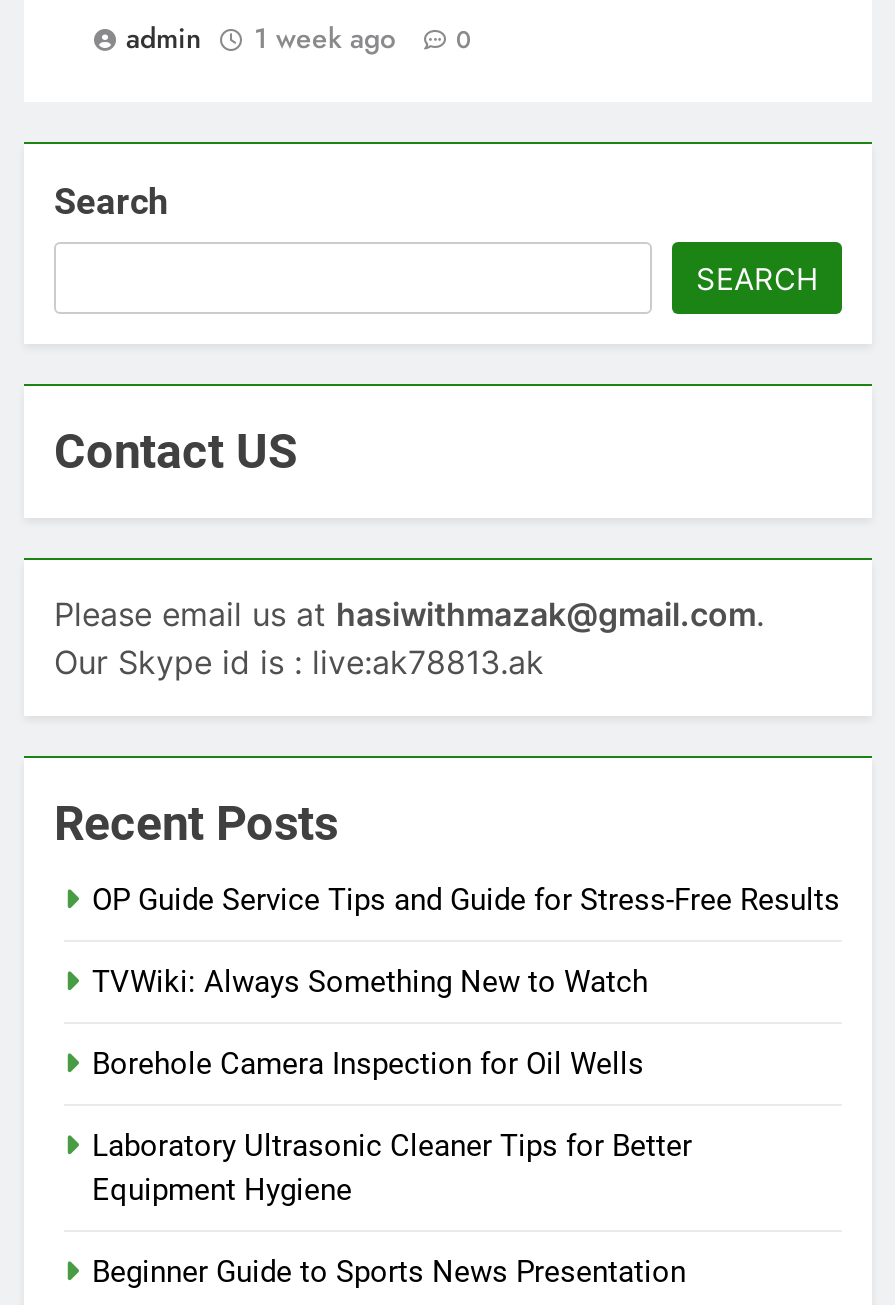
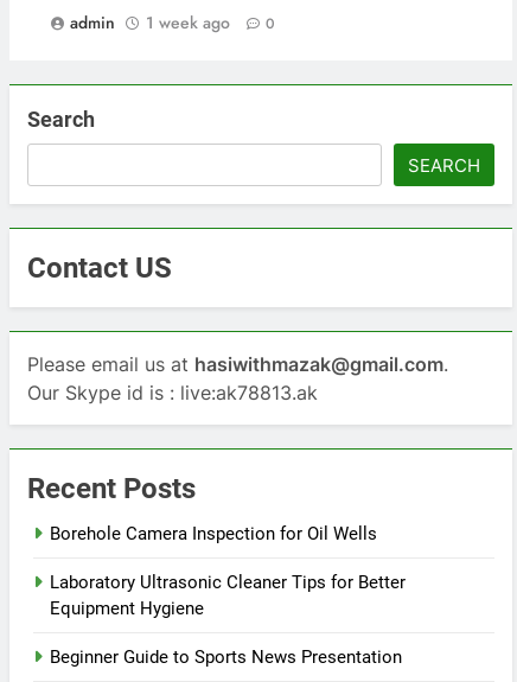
- OP Guide Service Tips and Guide for Stress-Free Results
- TVWiki: Always Something New to Watch
